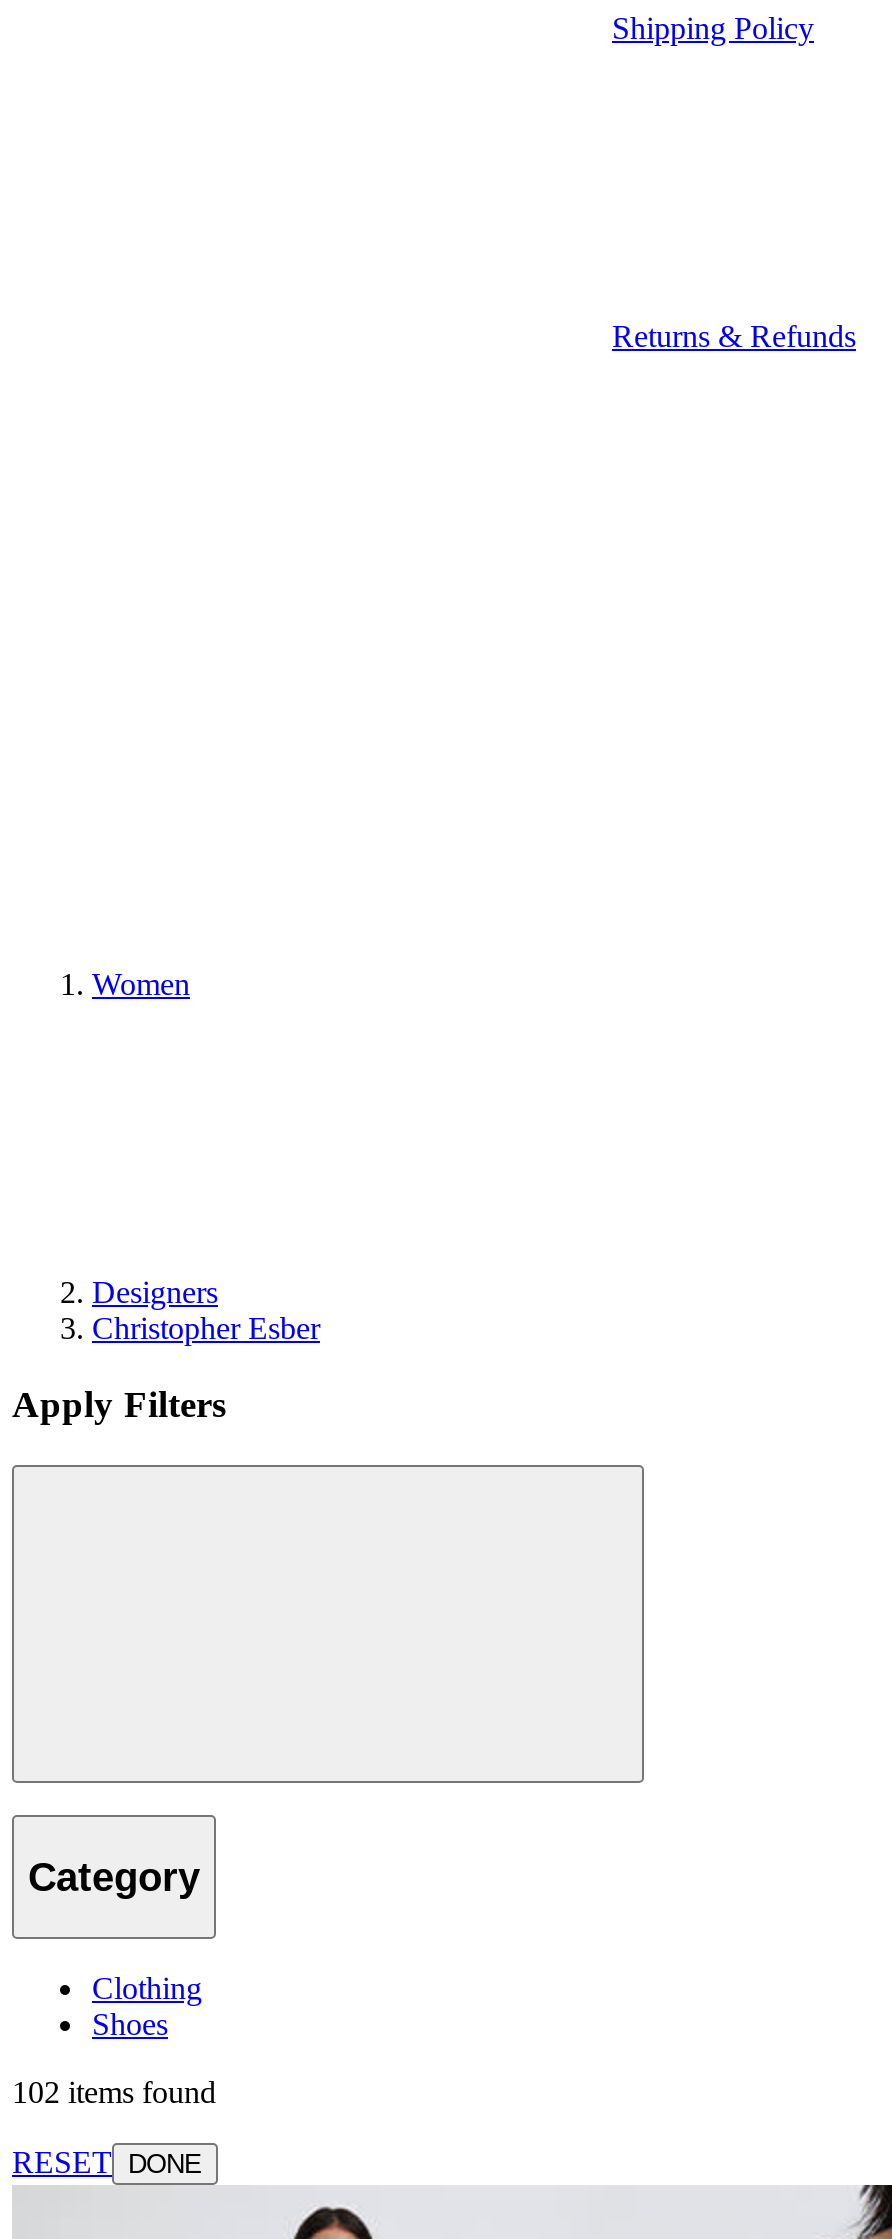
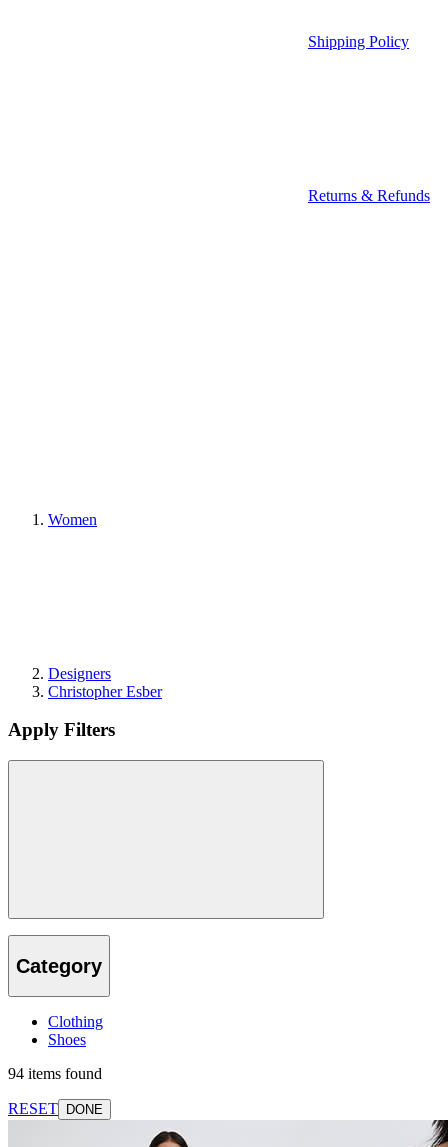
- 102 items found
+ 94 items found
